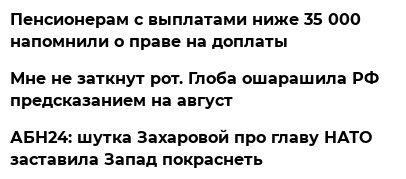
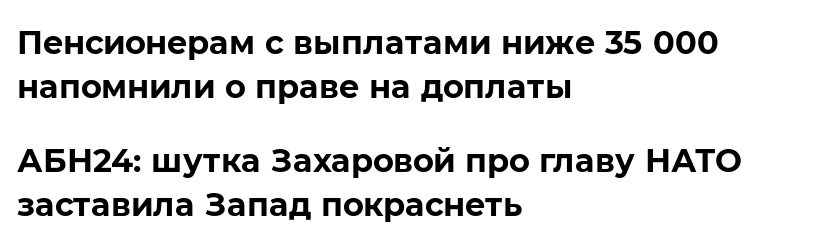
- Мне не заткнут рот. Глоба ошарашила РФ
- предсказанием на август
